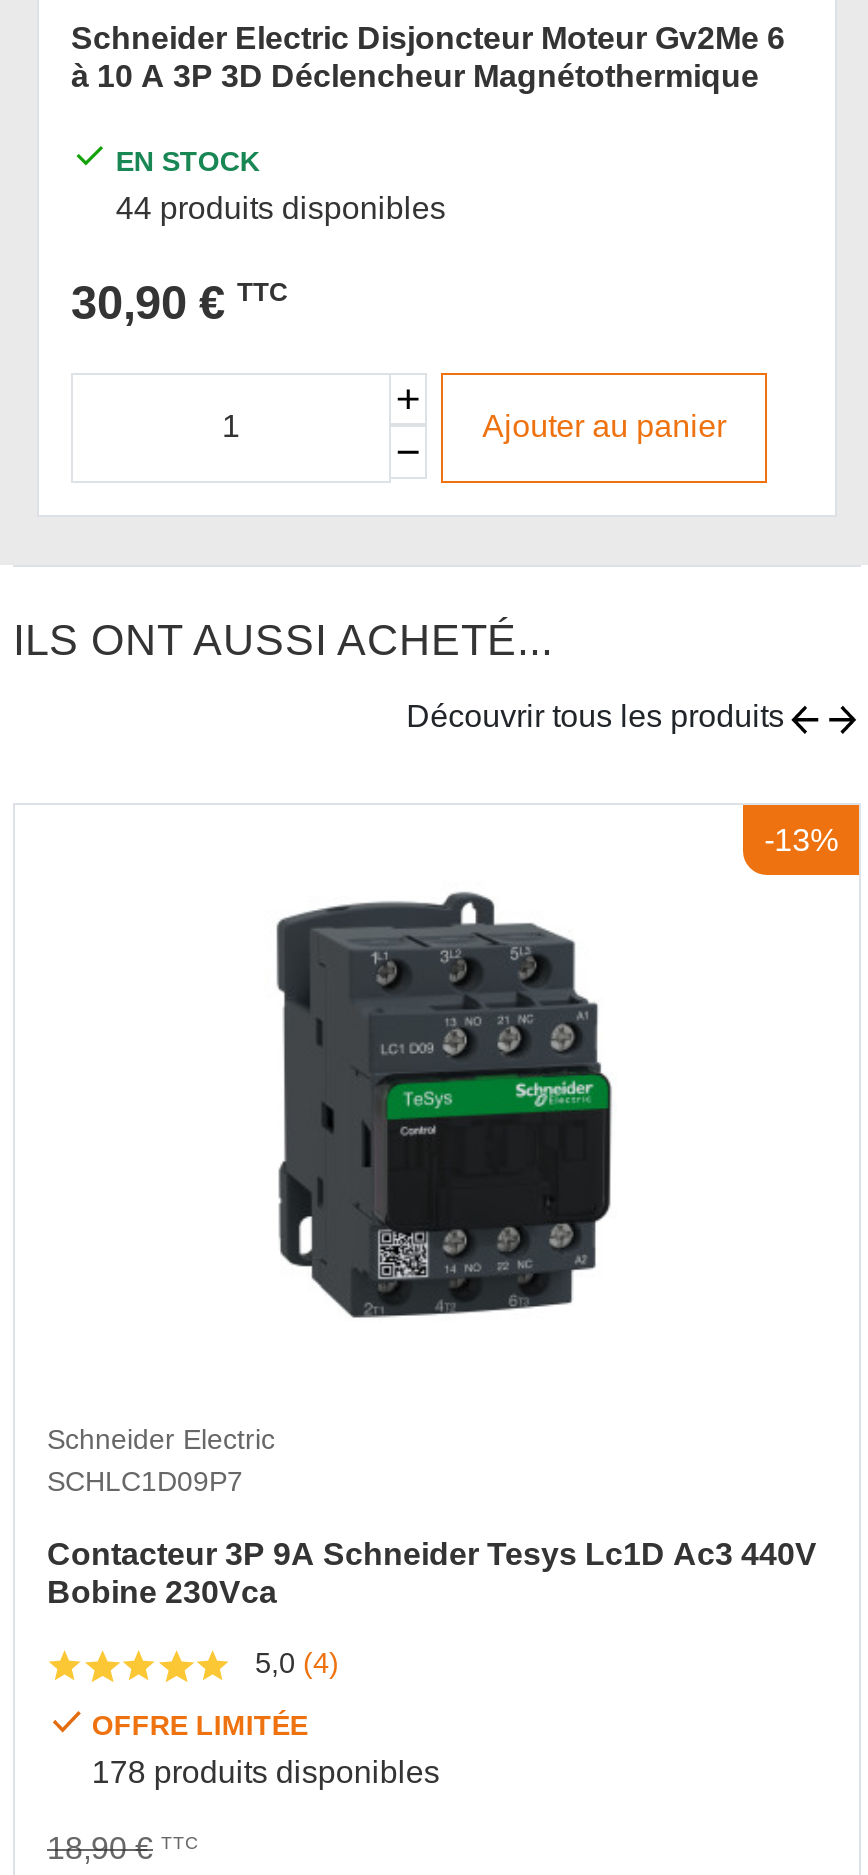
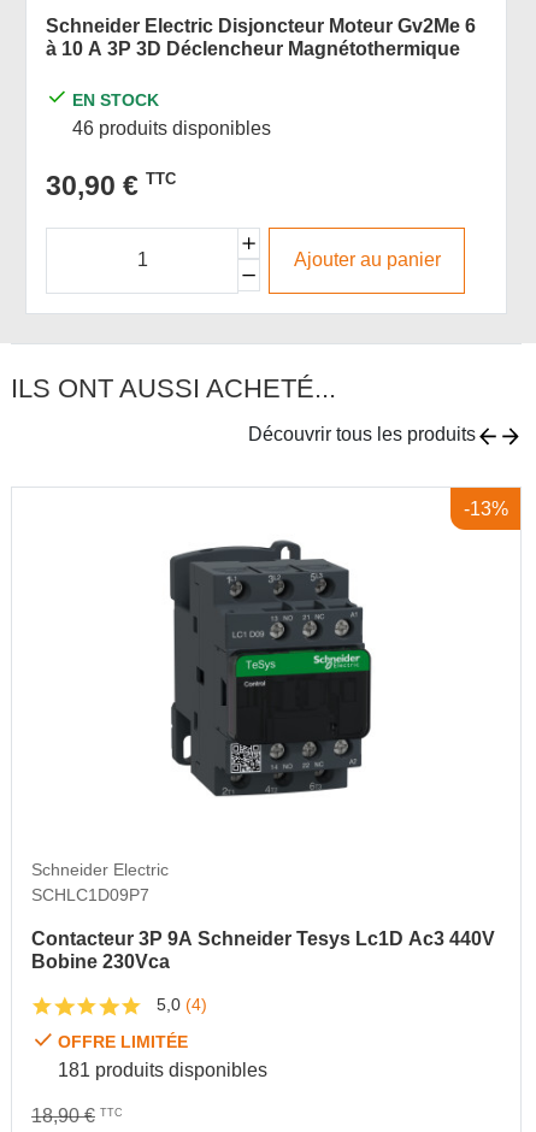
- 44 produits disponibles
+ 46 produits disponibles

- 178 produits disponibles
+ 181 produits disponibles
